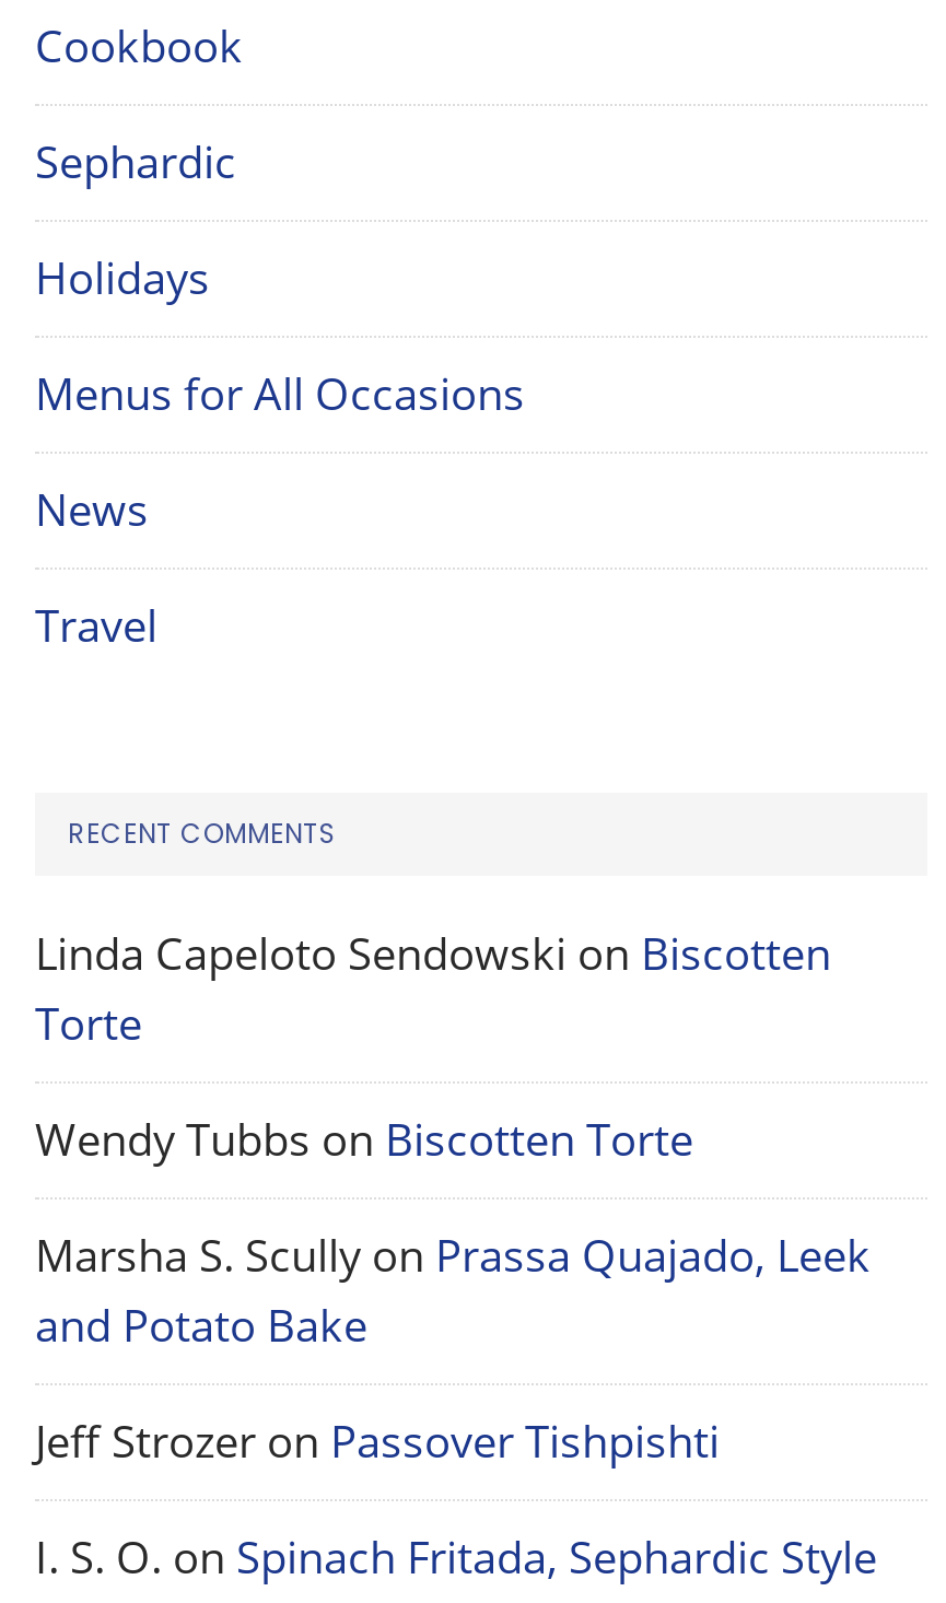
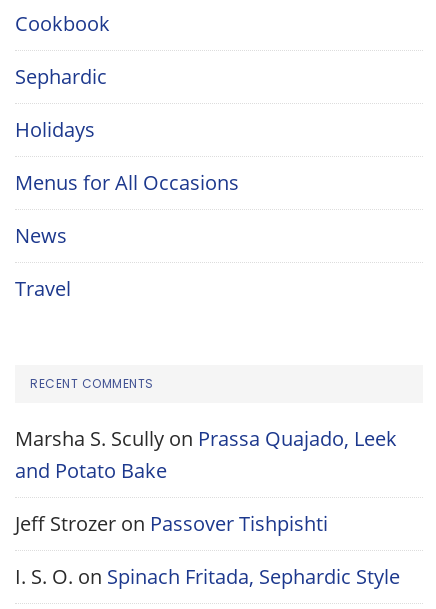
- Linda Capeloto Sendowski on Biscotten
- Torte
- Wendy Tubbs on Biscotten Torte
